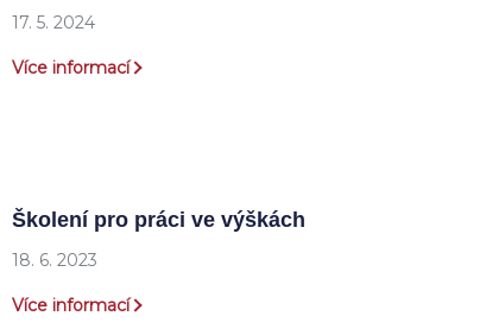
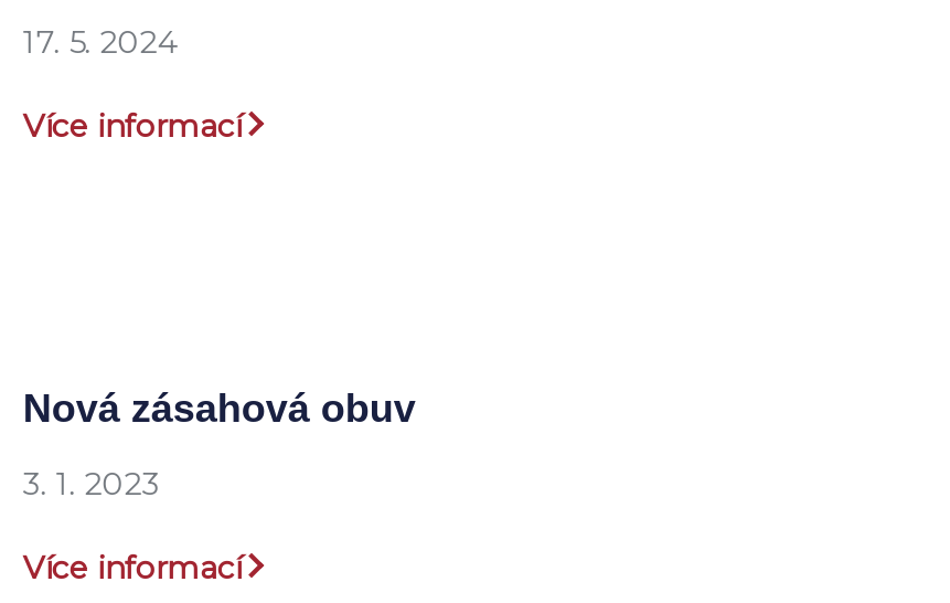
- Školení pro práci ve výškách
+ Nová zásahová obuv

- 18. 6. 2023
+ 3. 1. 2023
